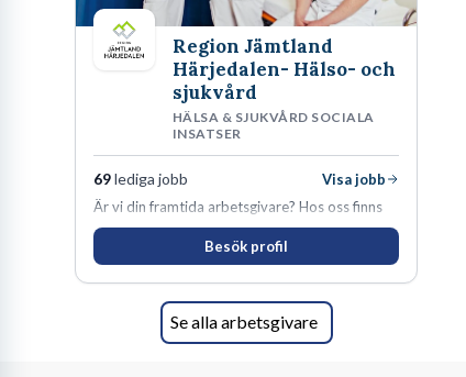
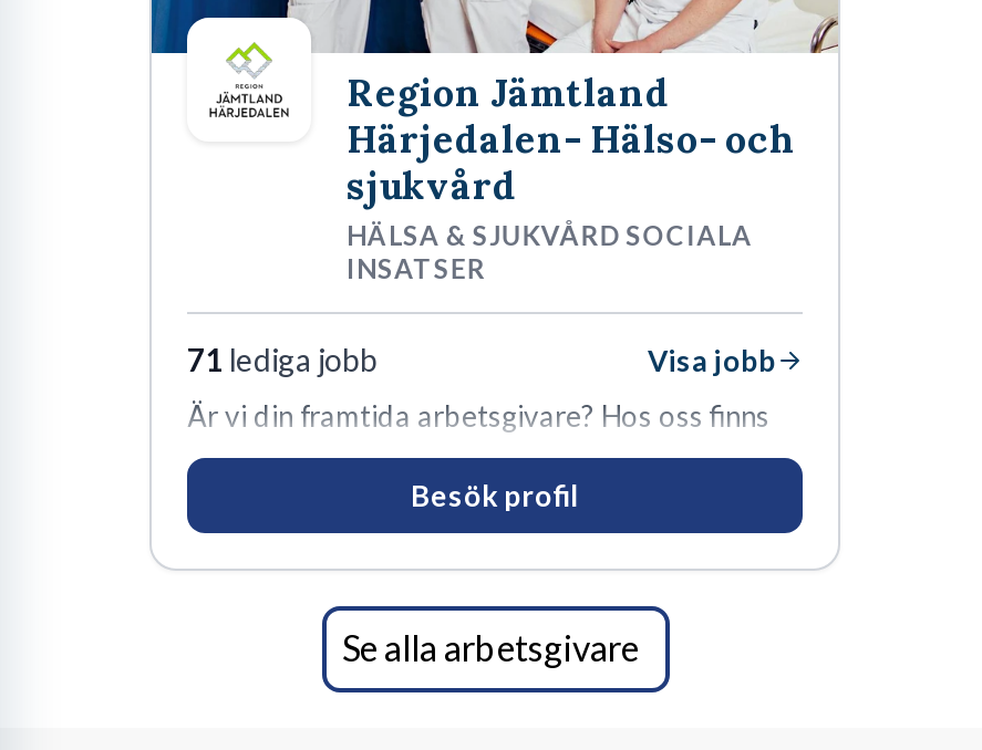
- 69 lediga jobb
+ 71 lediga jobb
